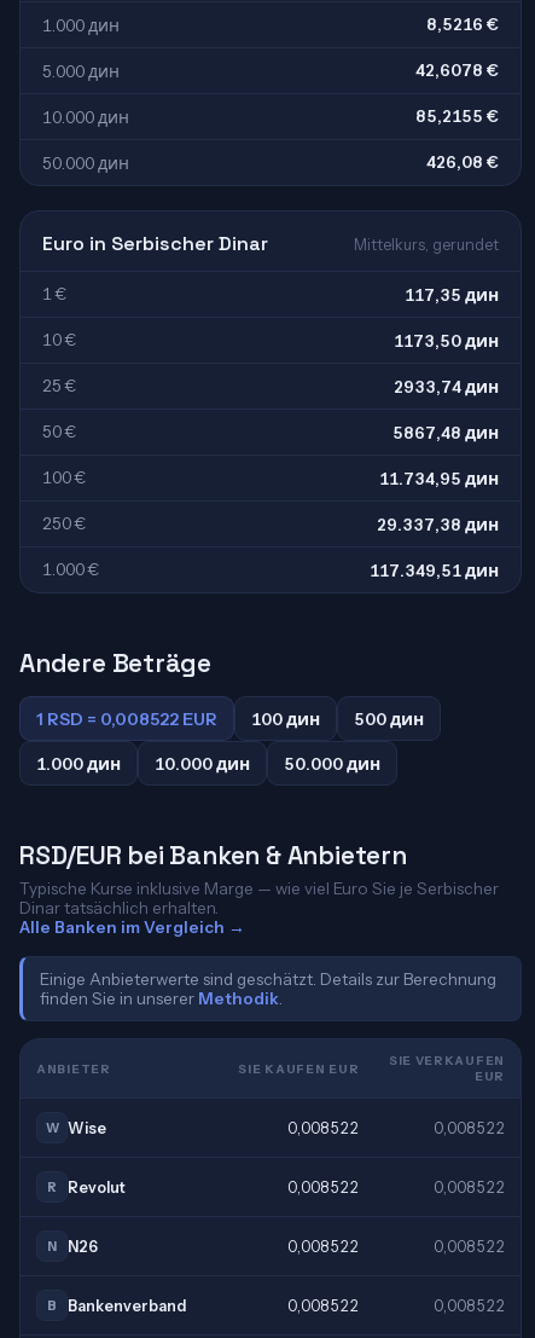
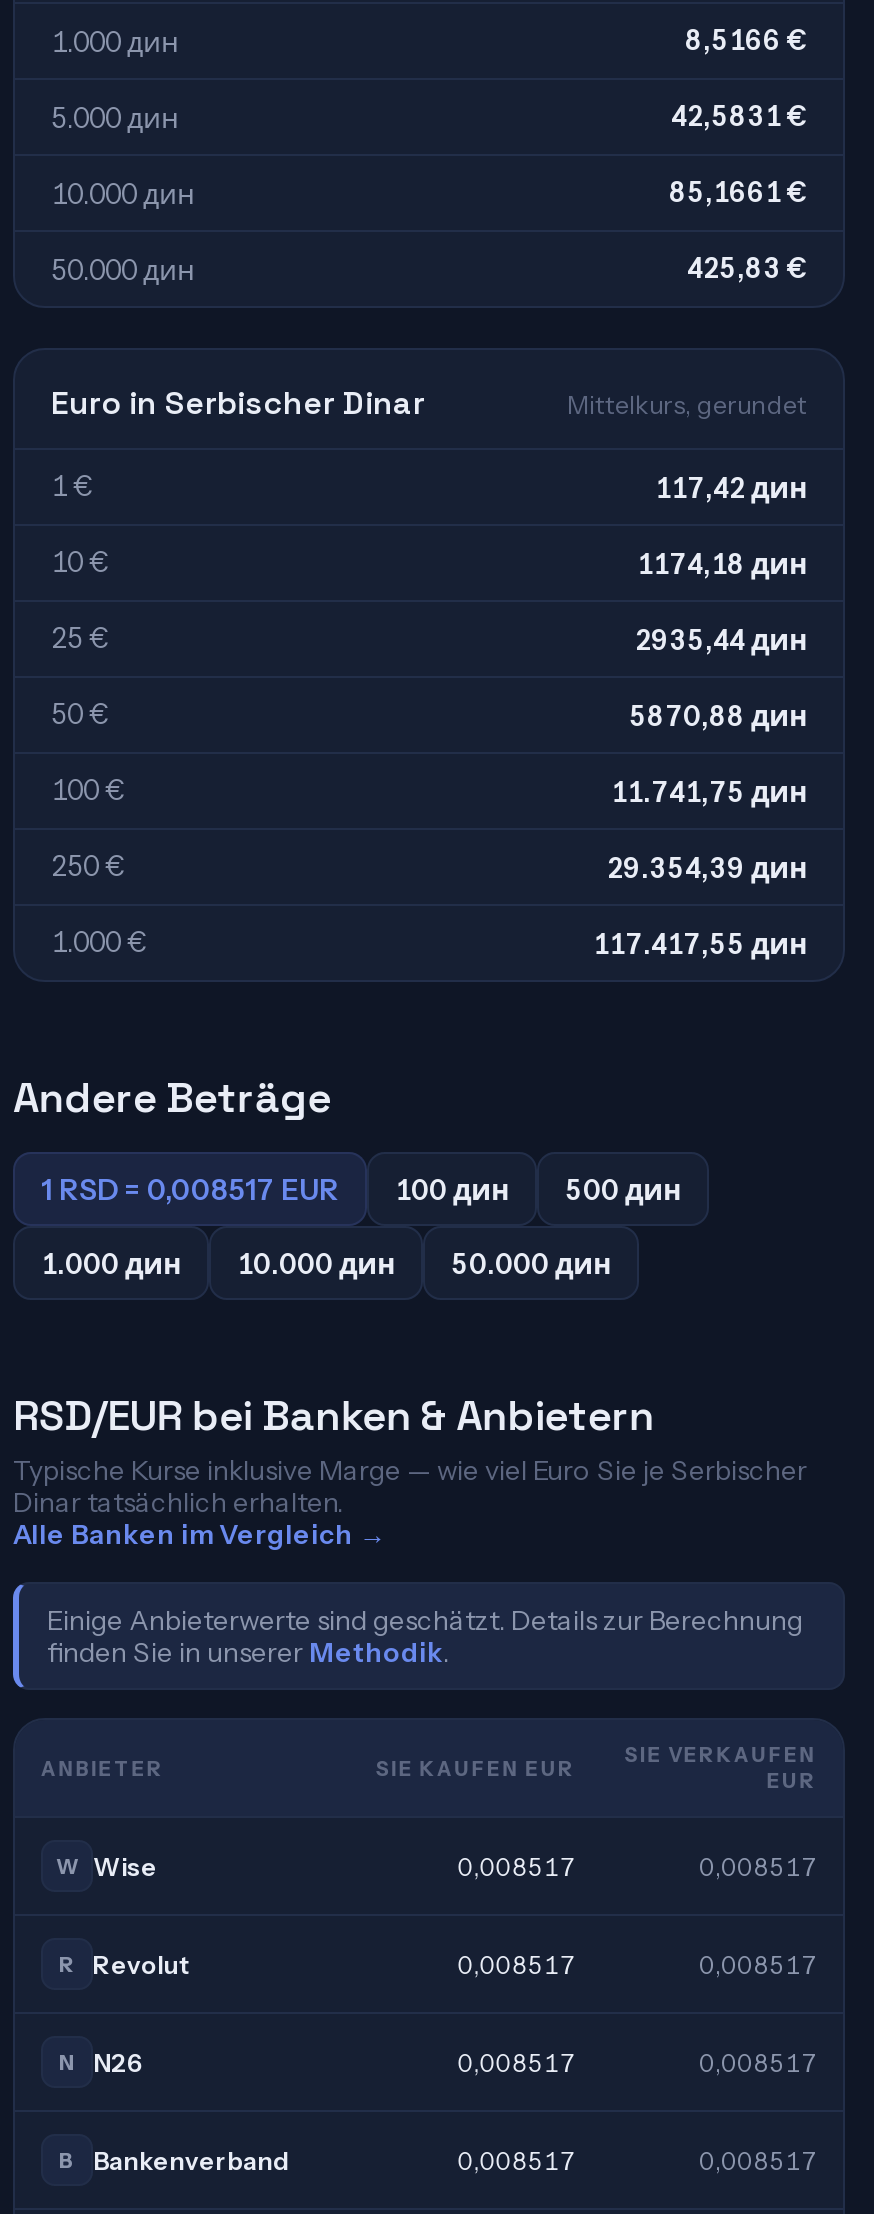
- 8,5216 €
+ 8,5166 €

- 42,6078 €
+ 42,5831 €

- 85,2155 €
+ 85,1661 €

- 426,08 €
+ 425,83 €

- 117,35 дин
+ 117,42 дин

- 1173,50 дин
+ 1174,18 дин

- 2933,74 дин
+ 2935,44 дин

- 5867,48 дин
+ 5870,88 дин

- 11.734,95 дин
+ 11.741,75 дин

- 29.337,38 дин
+ 29.354,39 дин

- 117.349,51 дин
+ 117.417,55 дин

- 1 RSD = 0,008522 EUR 100 дин 500 дин
+ 1 RSD = 0,008517 EUR 100 дин 500 дин

- 0,008522
+ 0,008517

- 0,008522
+ 0,008517

- 0,008522
+ 0,008517

- 0,008522
+ 0,008517

- 0,008522
+ 0,008517

- 0,008522
+ 0,008517

- 0,008522
+ 0,008517

- 0,008522
+ 0,008517
